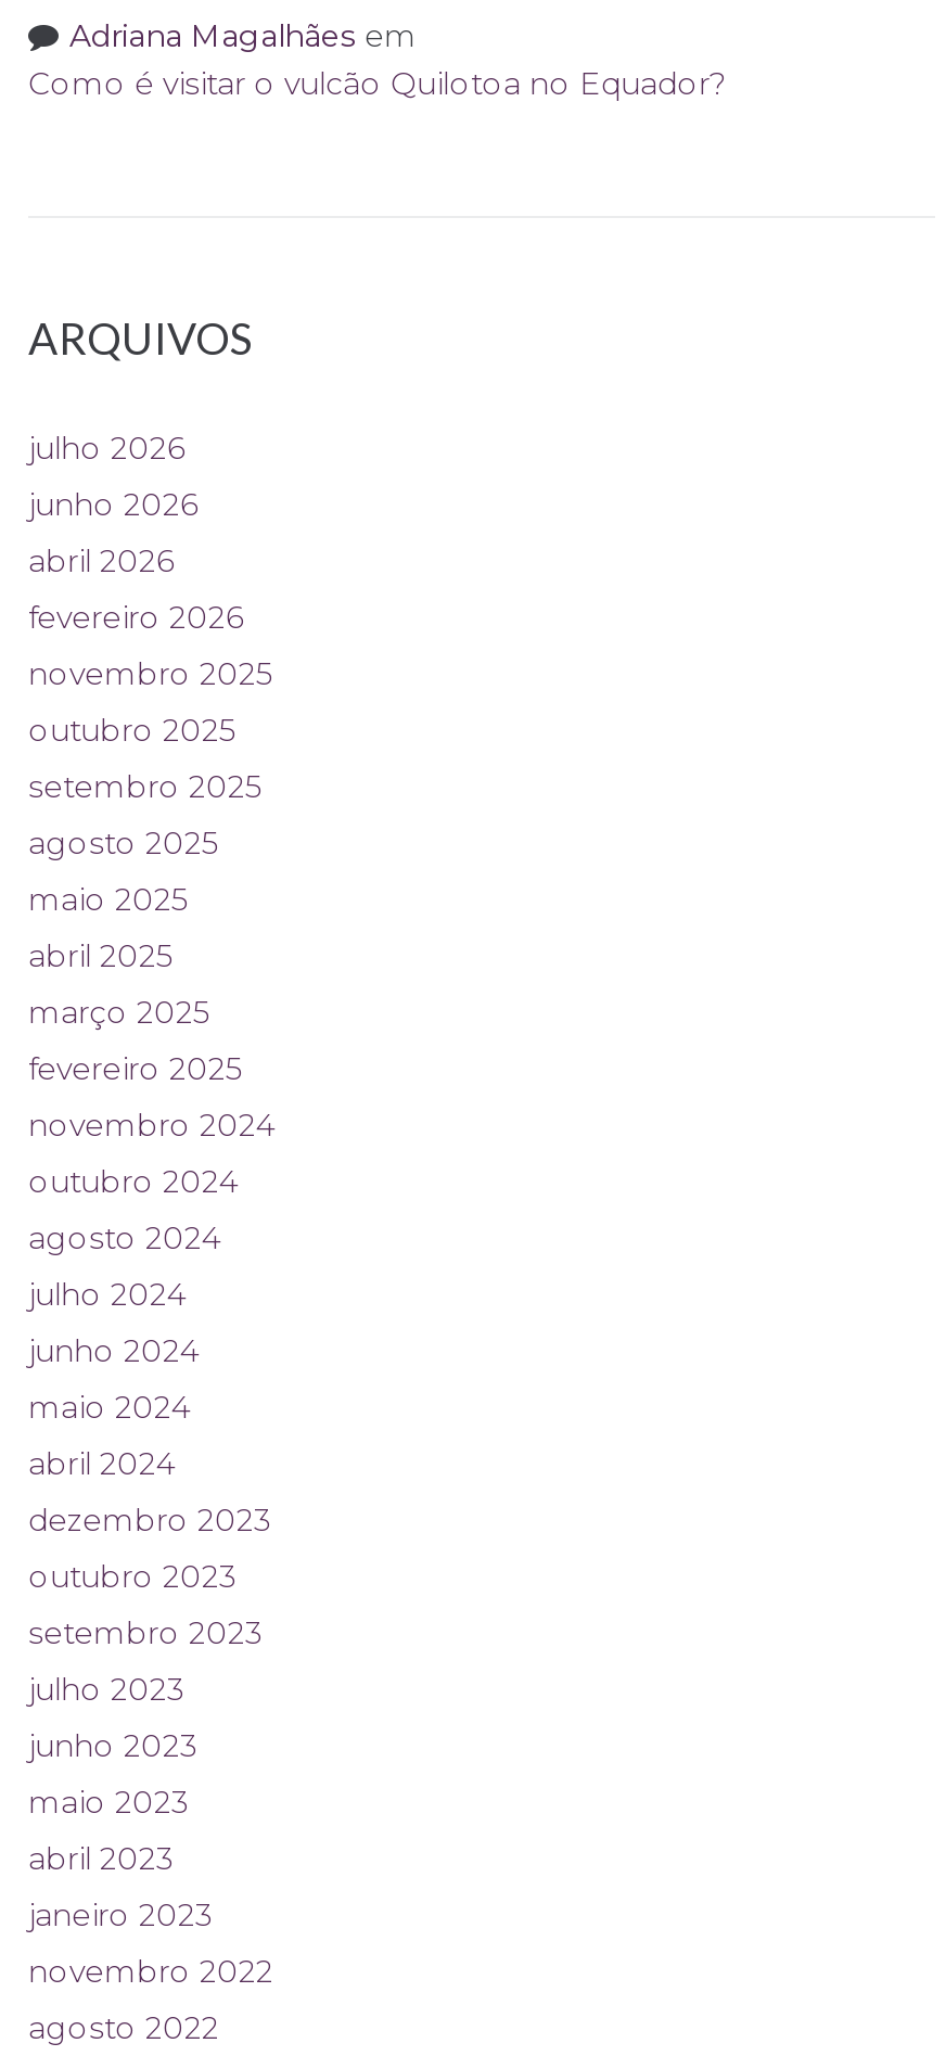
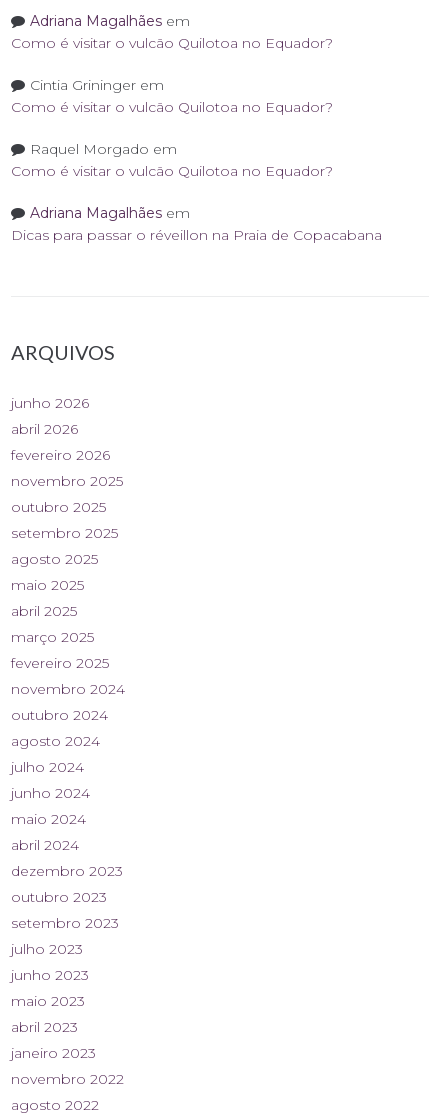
+ Cintia Grininger em
+ Como é visitar o vulcão Quilotoa no Equador?
+ Raquel Morgado em
+ Como é visitar o vulcão Quilotoa no Equador?
+ Adriana Magalhães em
+ Dicas para passar o réveillon na Praia de Copacabana

moved down: ARQUIVOS

- julho 2026
